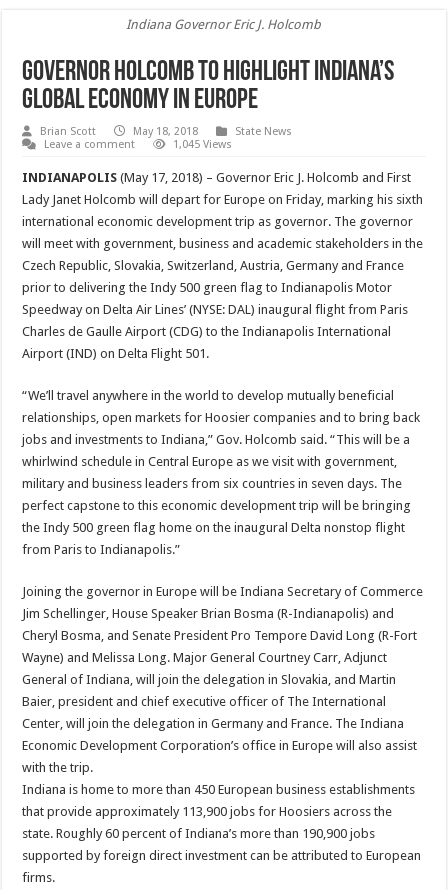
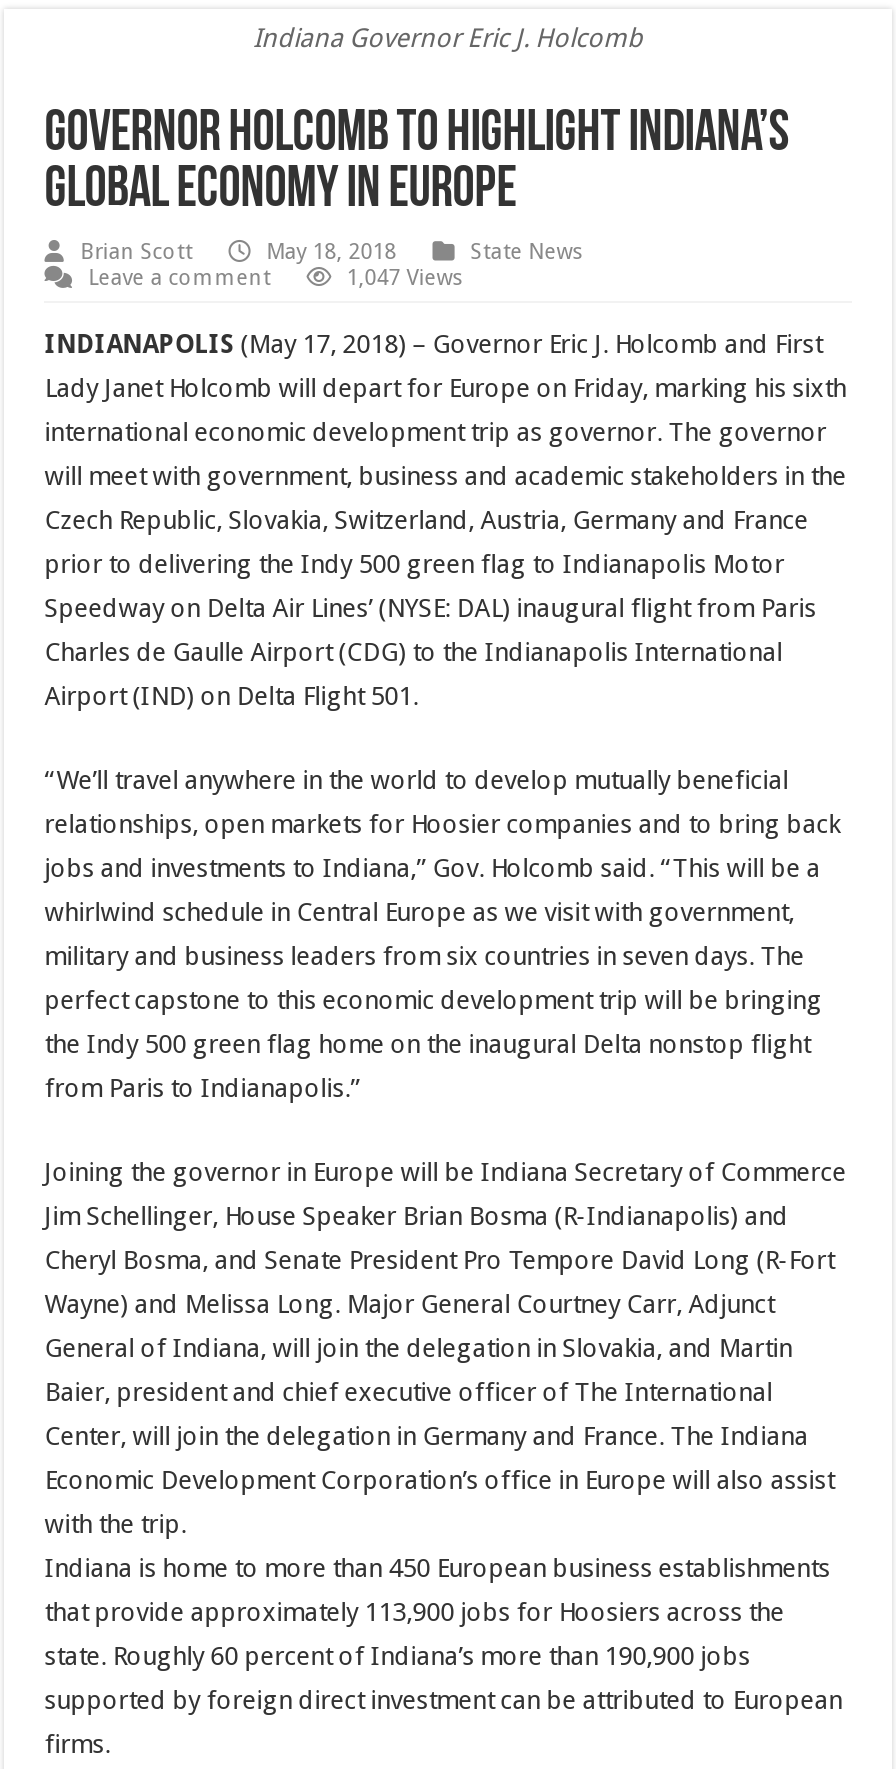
- 1,045 Views
+ 1,047 Views
